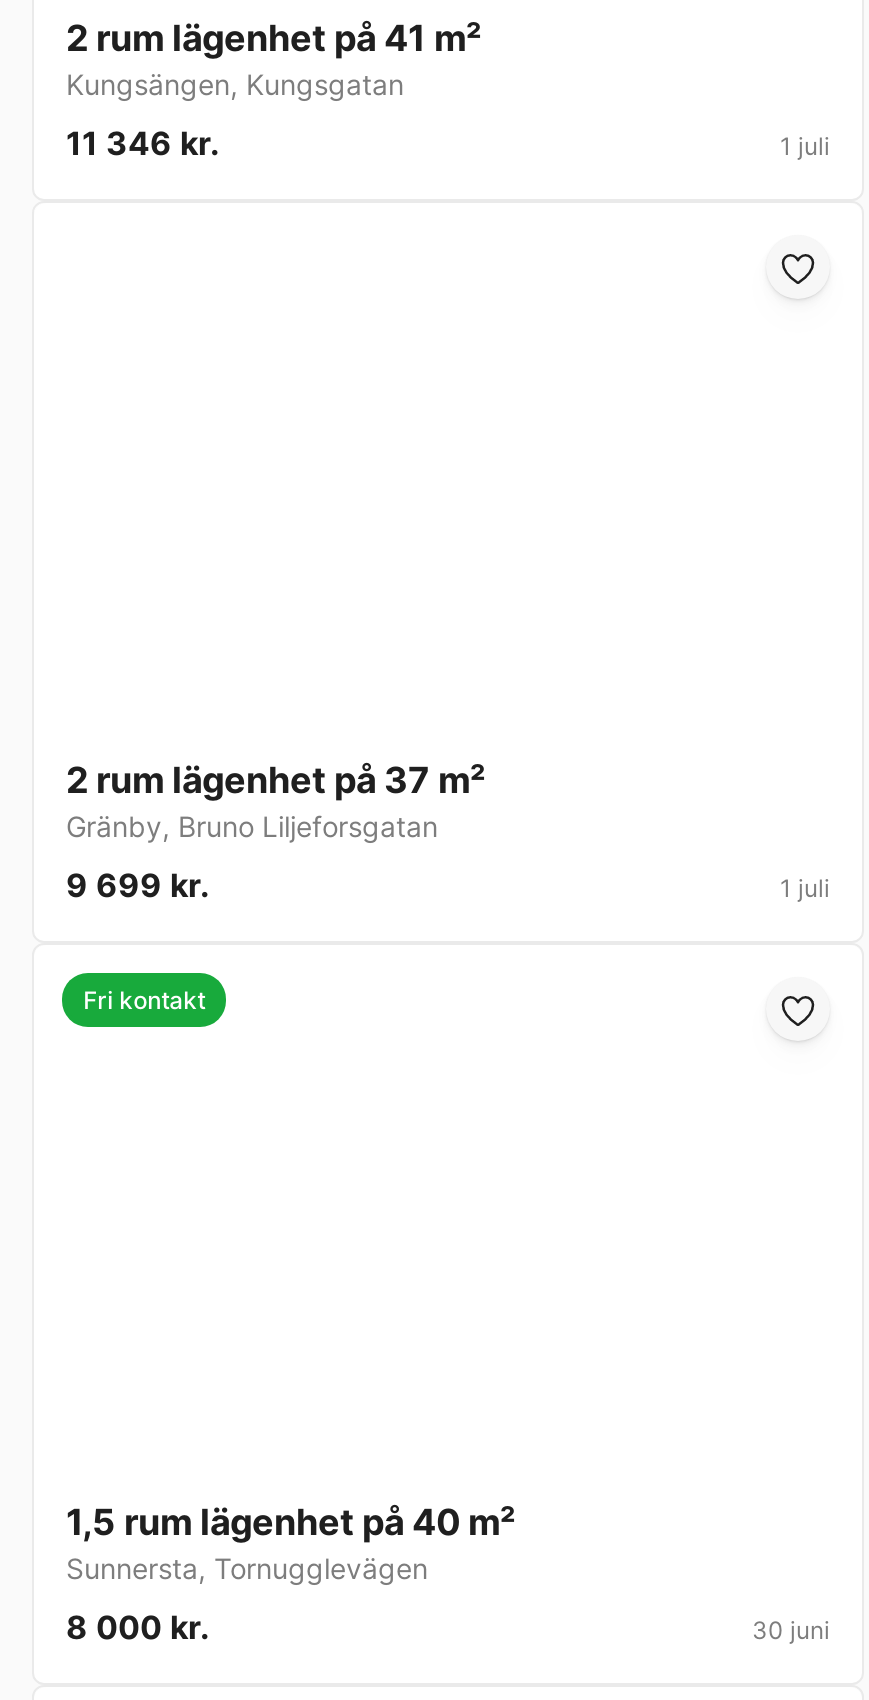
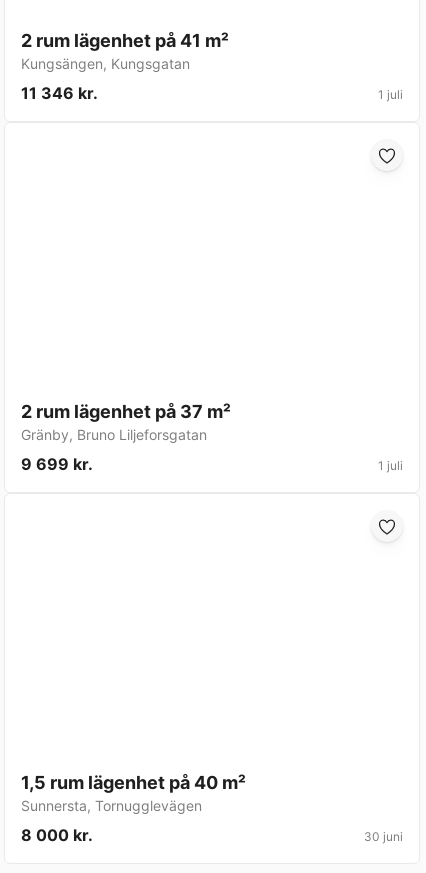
- Fri kontakt
